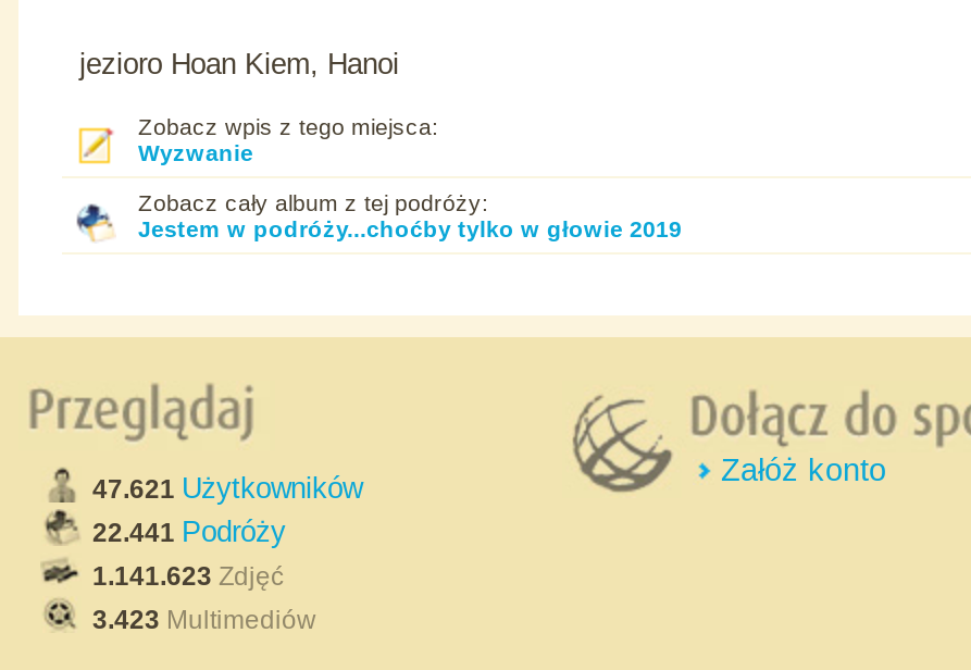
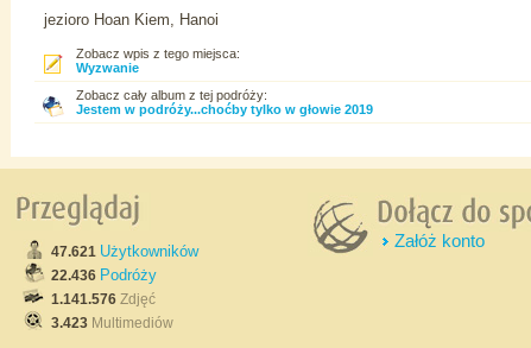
- 22.441 Podróży
+ 22.436 Podróży

- 1.141.623 Zdjęć
+ 1.141.576 Zdjęć
